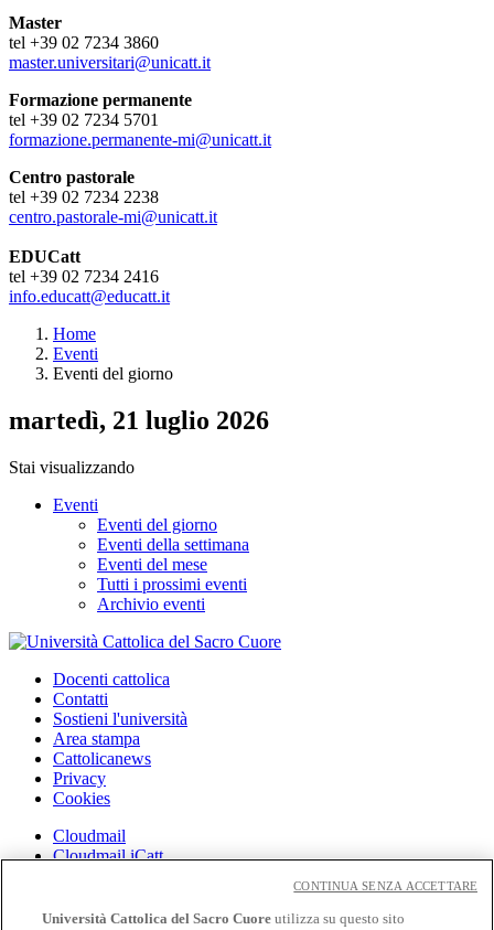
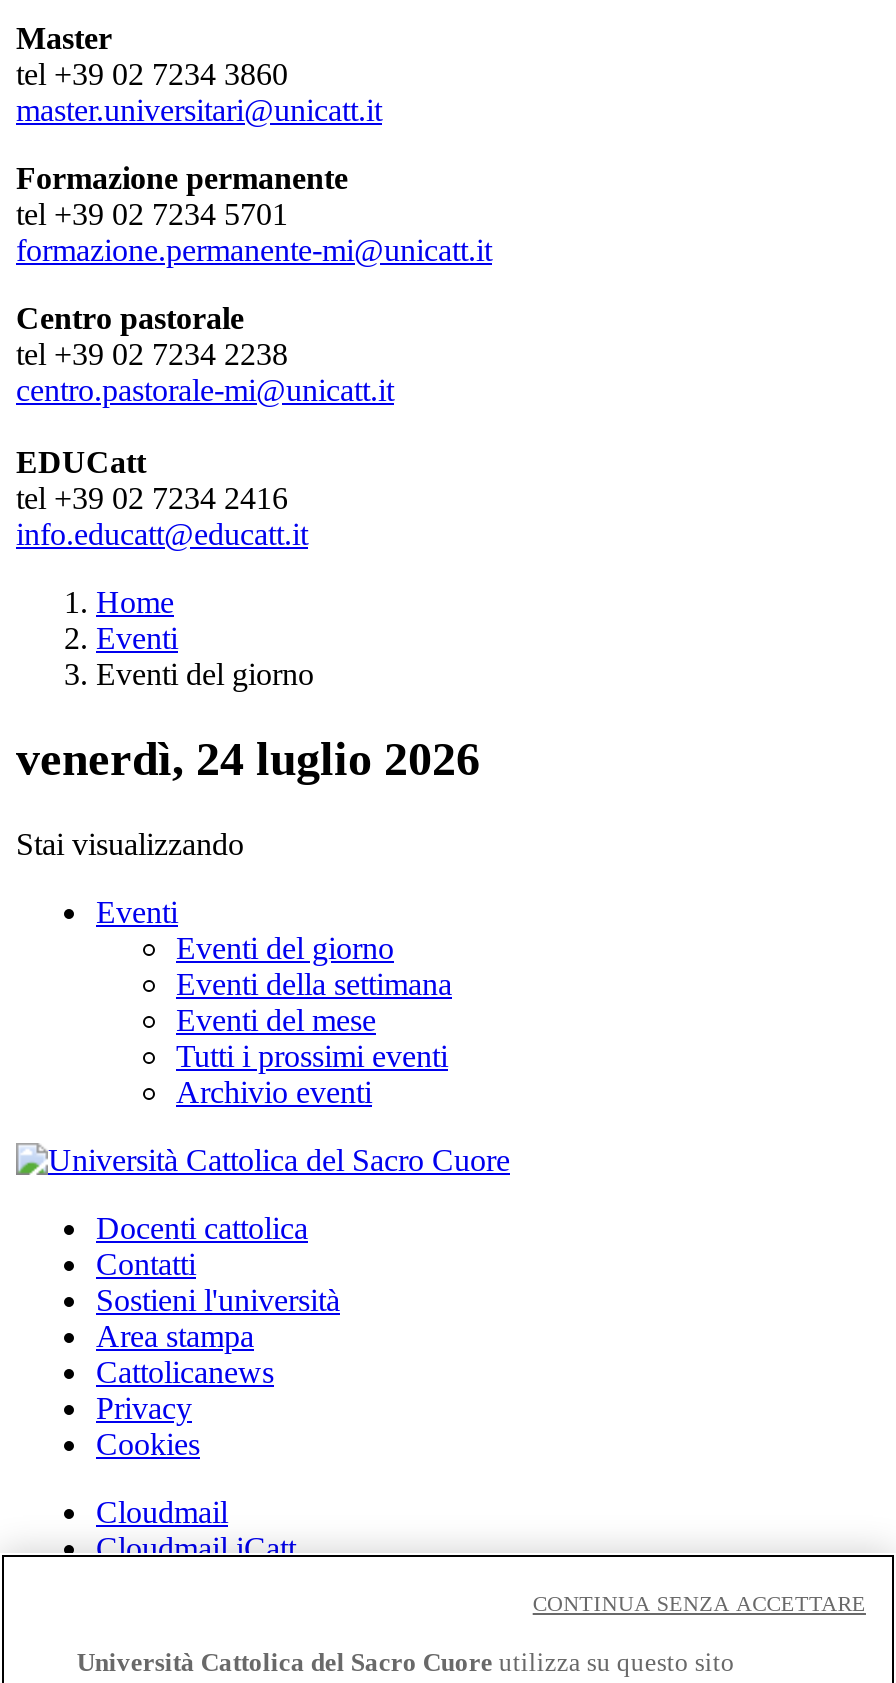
- martedì, 21 luglio 2026
+ venerdì, 24 luglio 2026
